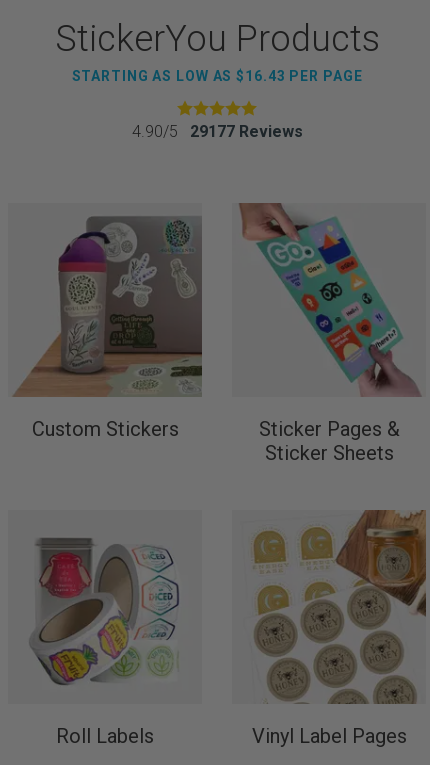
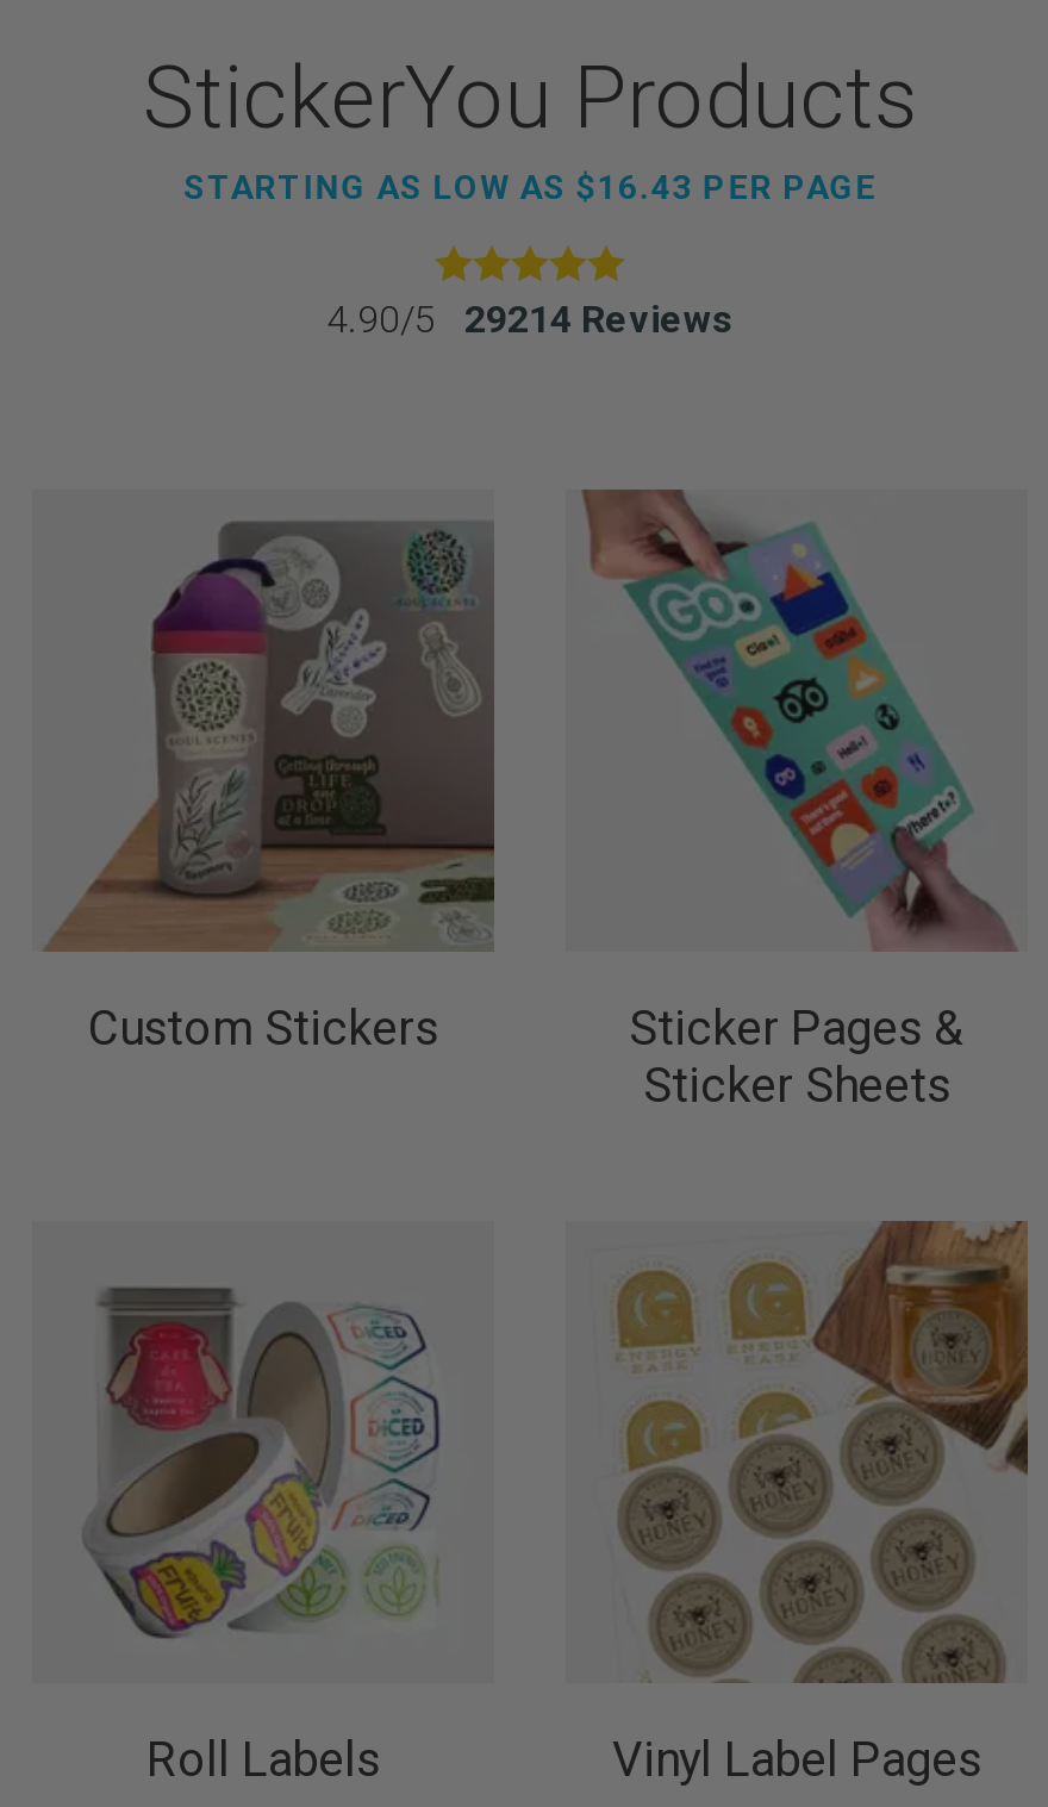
- 4.90/5 29177 Reviews
+ 4.90/5 29214 Reviews
